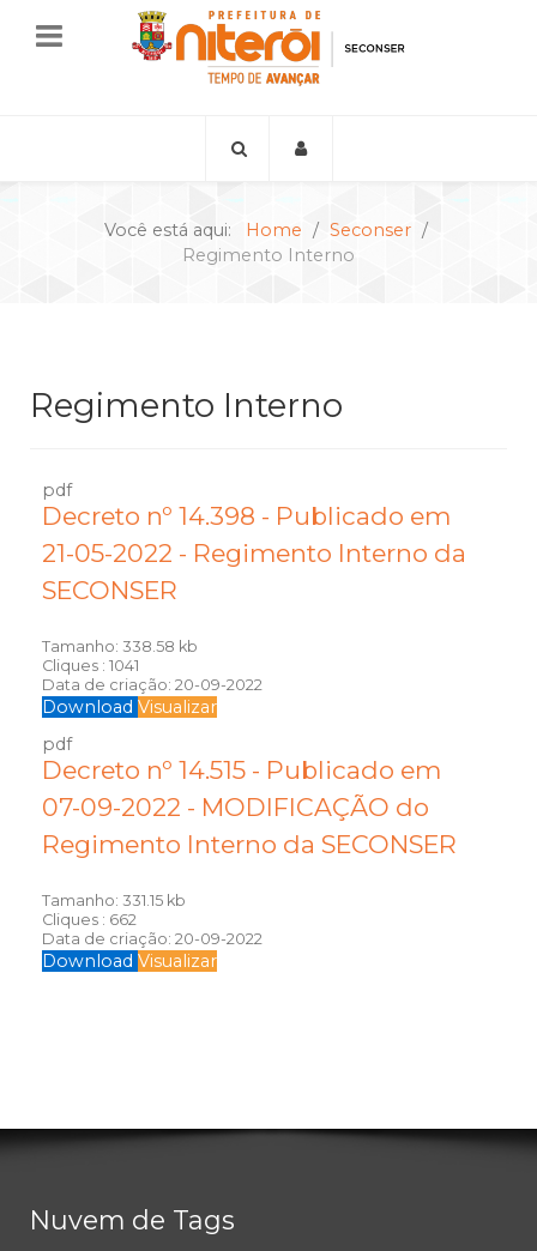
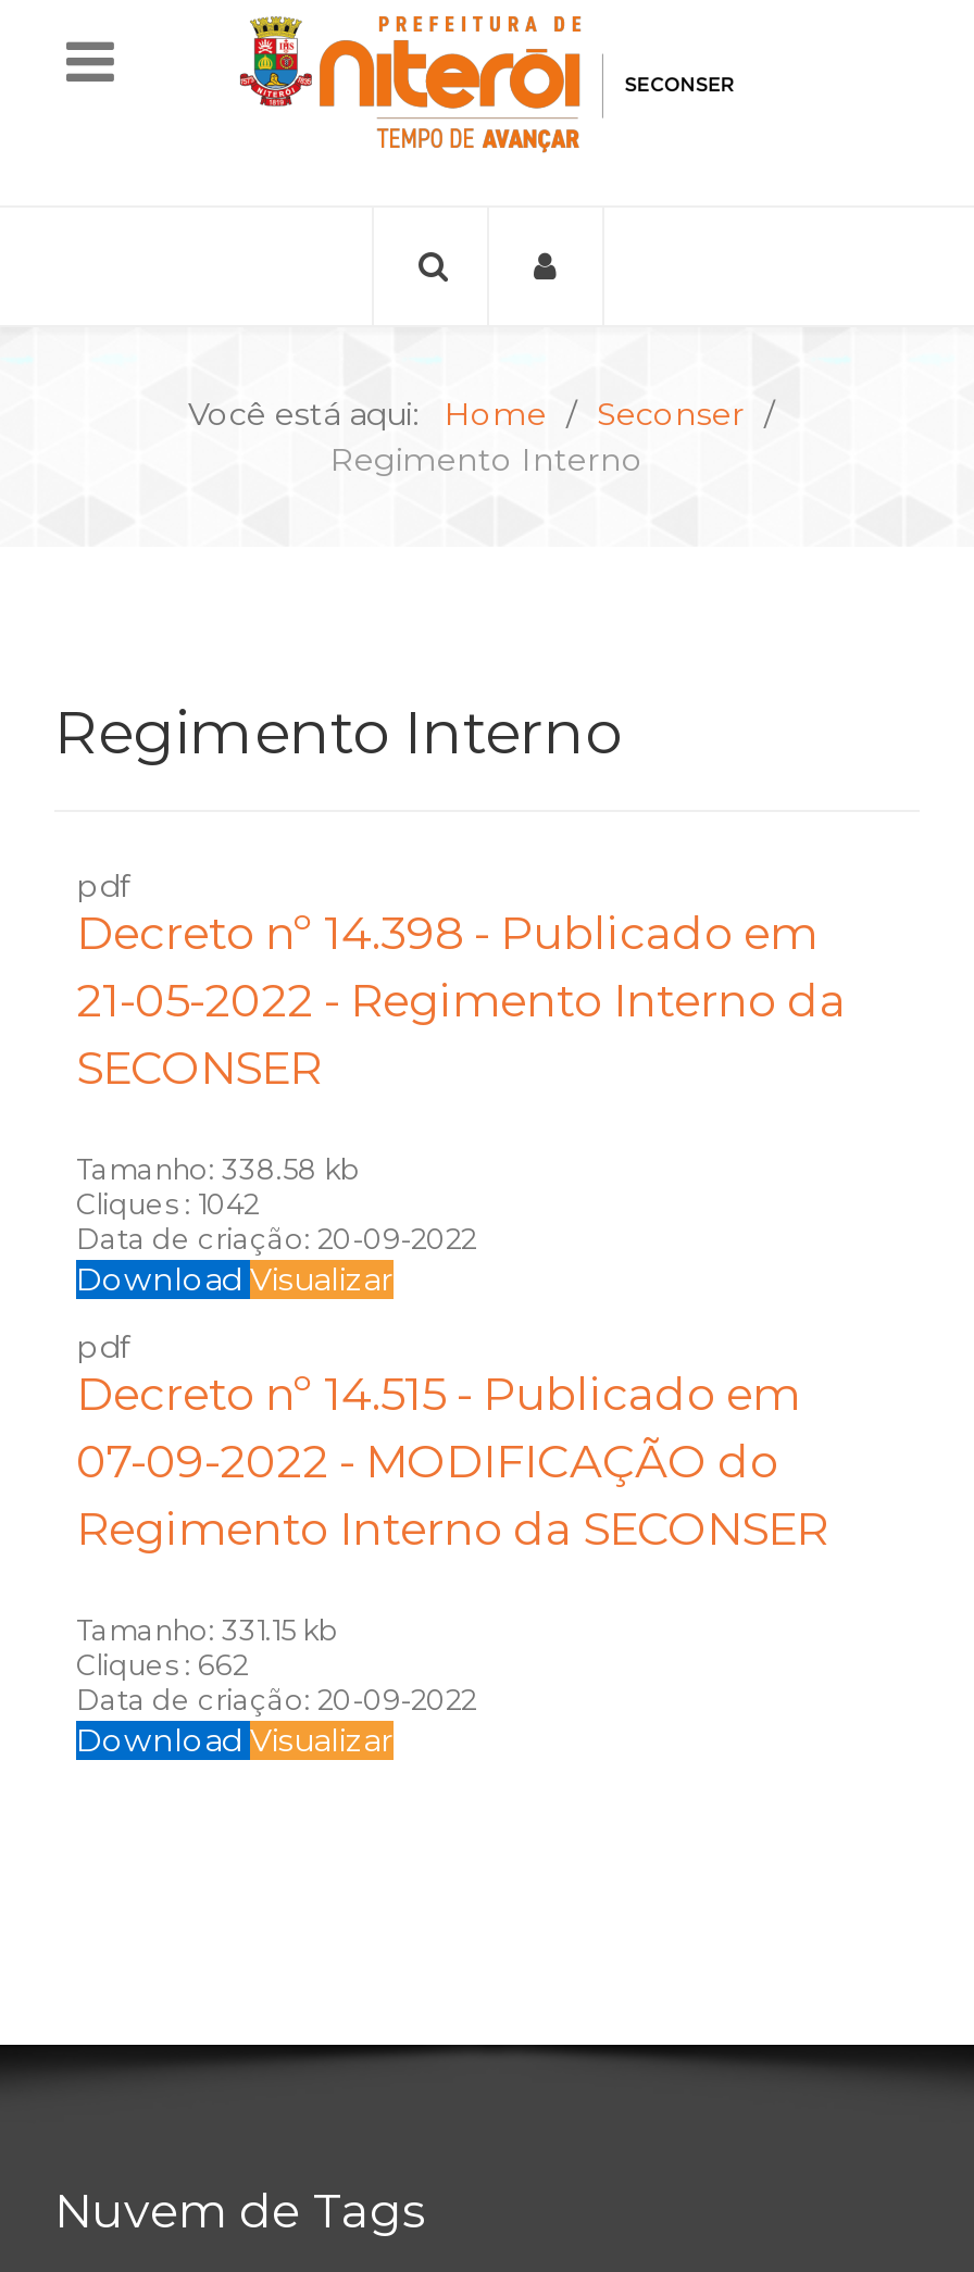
- Cliques : 1041
+ Cliques : 1042
